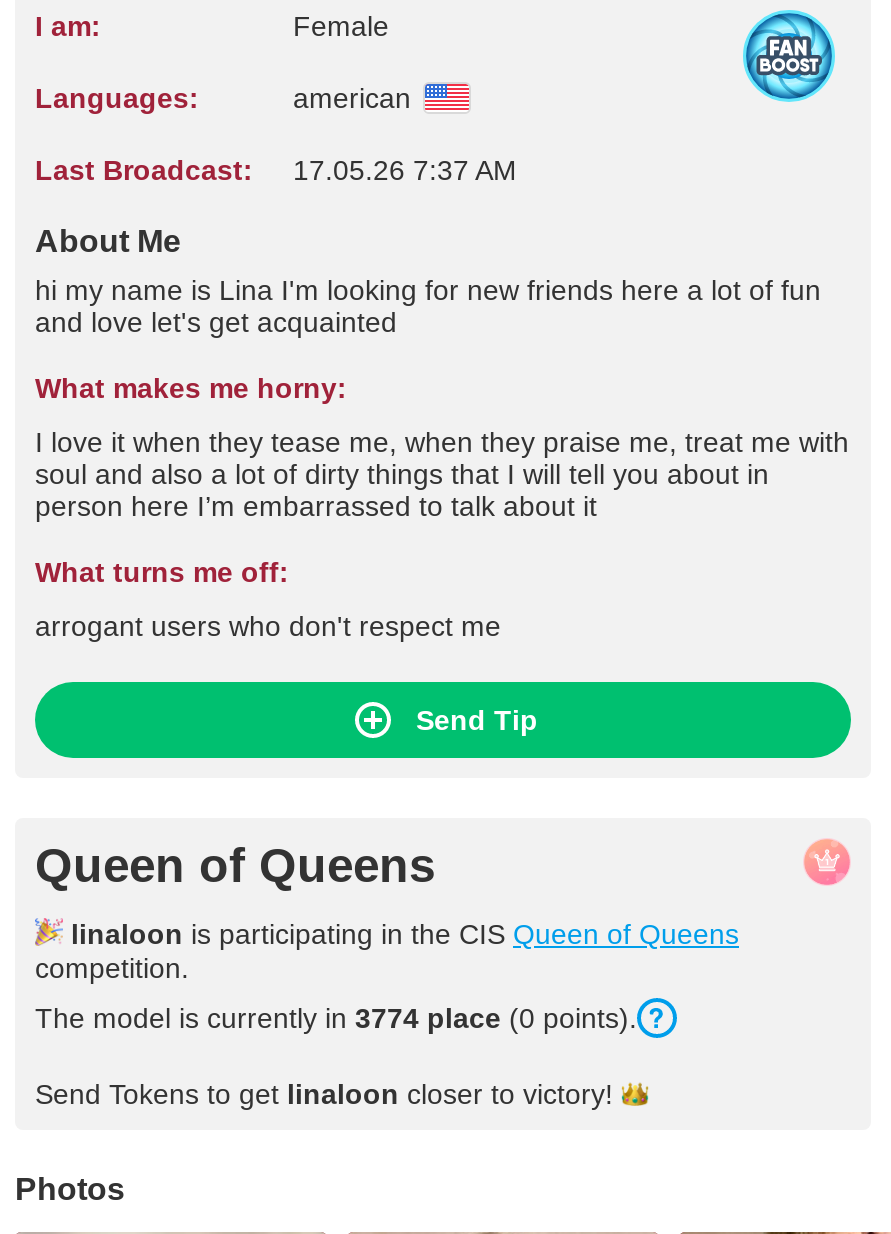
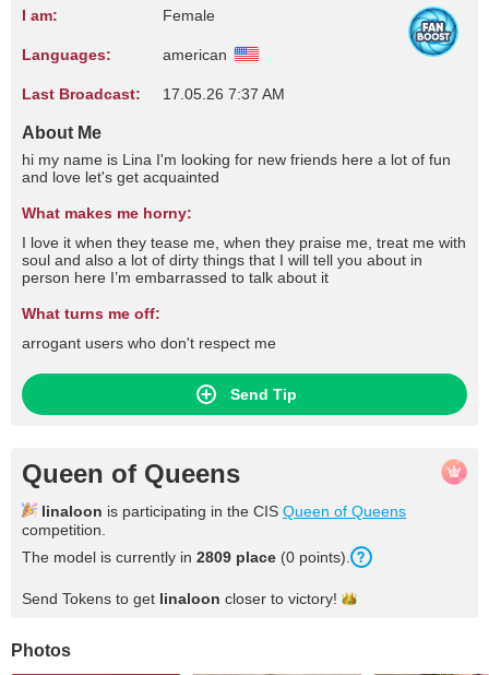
- The model is currently in 3774 place (0 points).
+ The model is currently in 2809 place (0 points).
